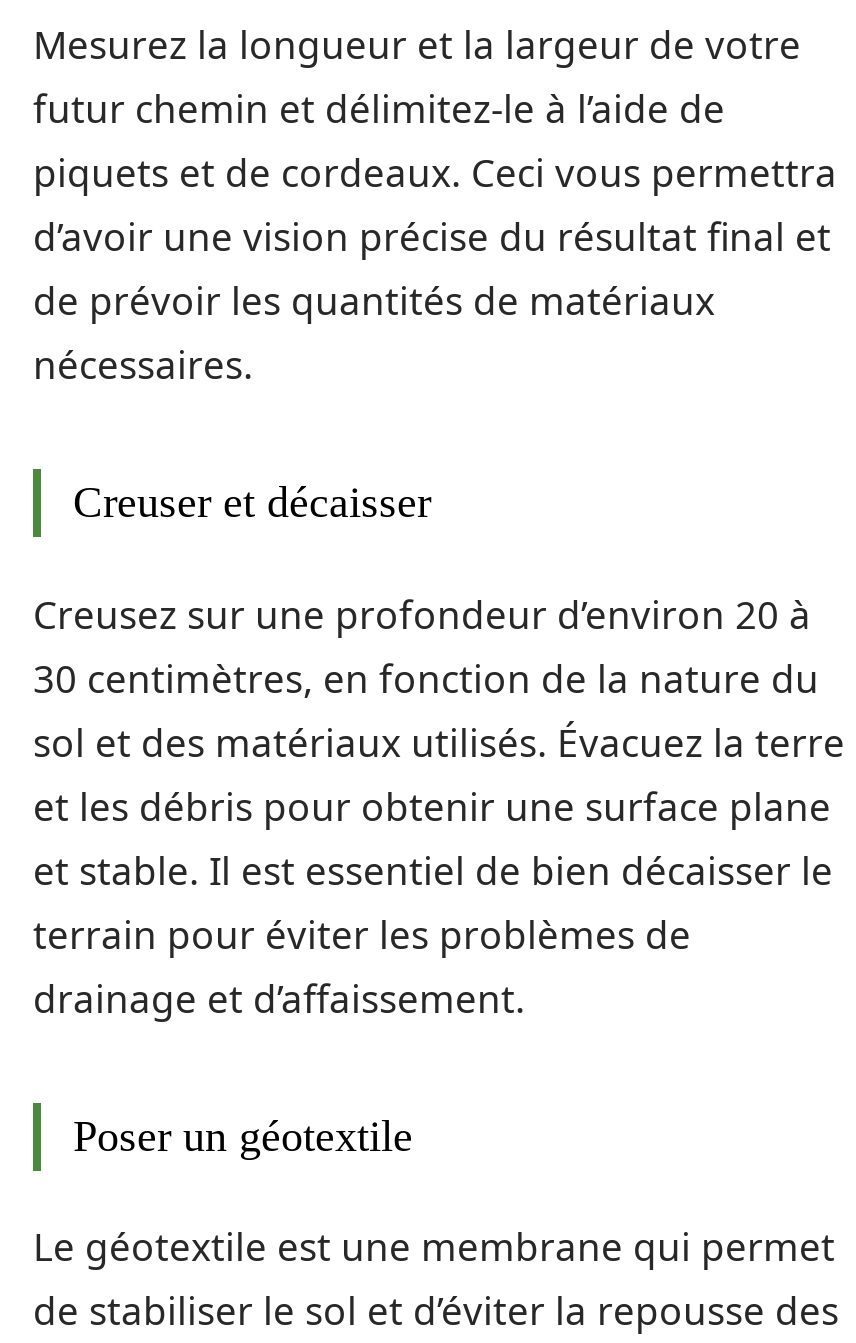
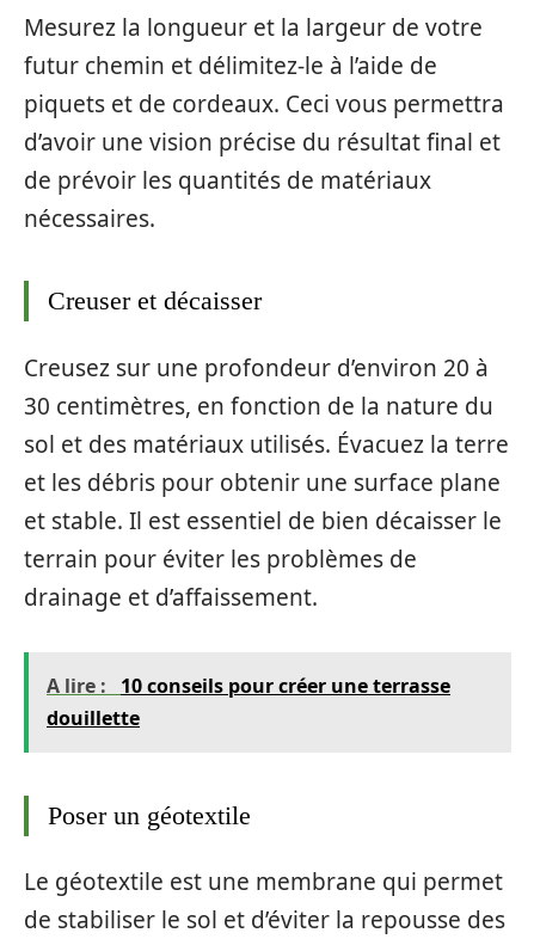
+ [image]
+ A lire : 10 conseils pour créer une terrasse
+ douillette
